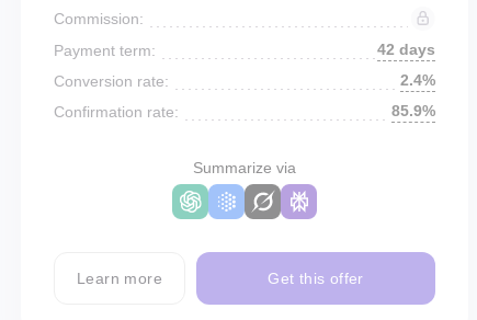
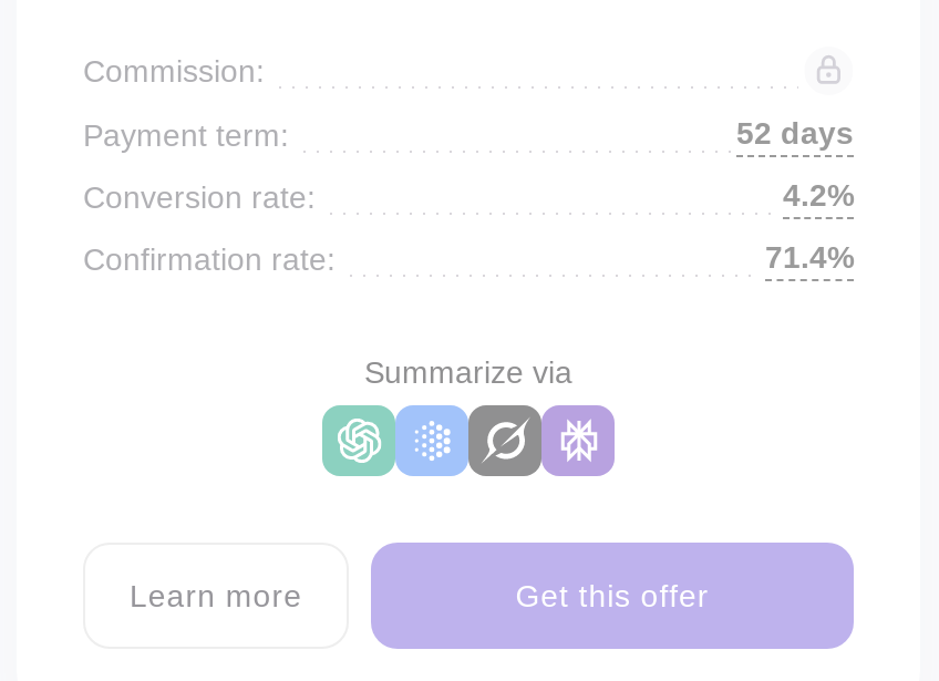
- 42 days
+ 52 days

- 2.4%
+ 4.2%

- 85.9%
+ 71.4%
